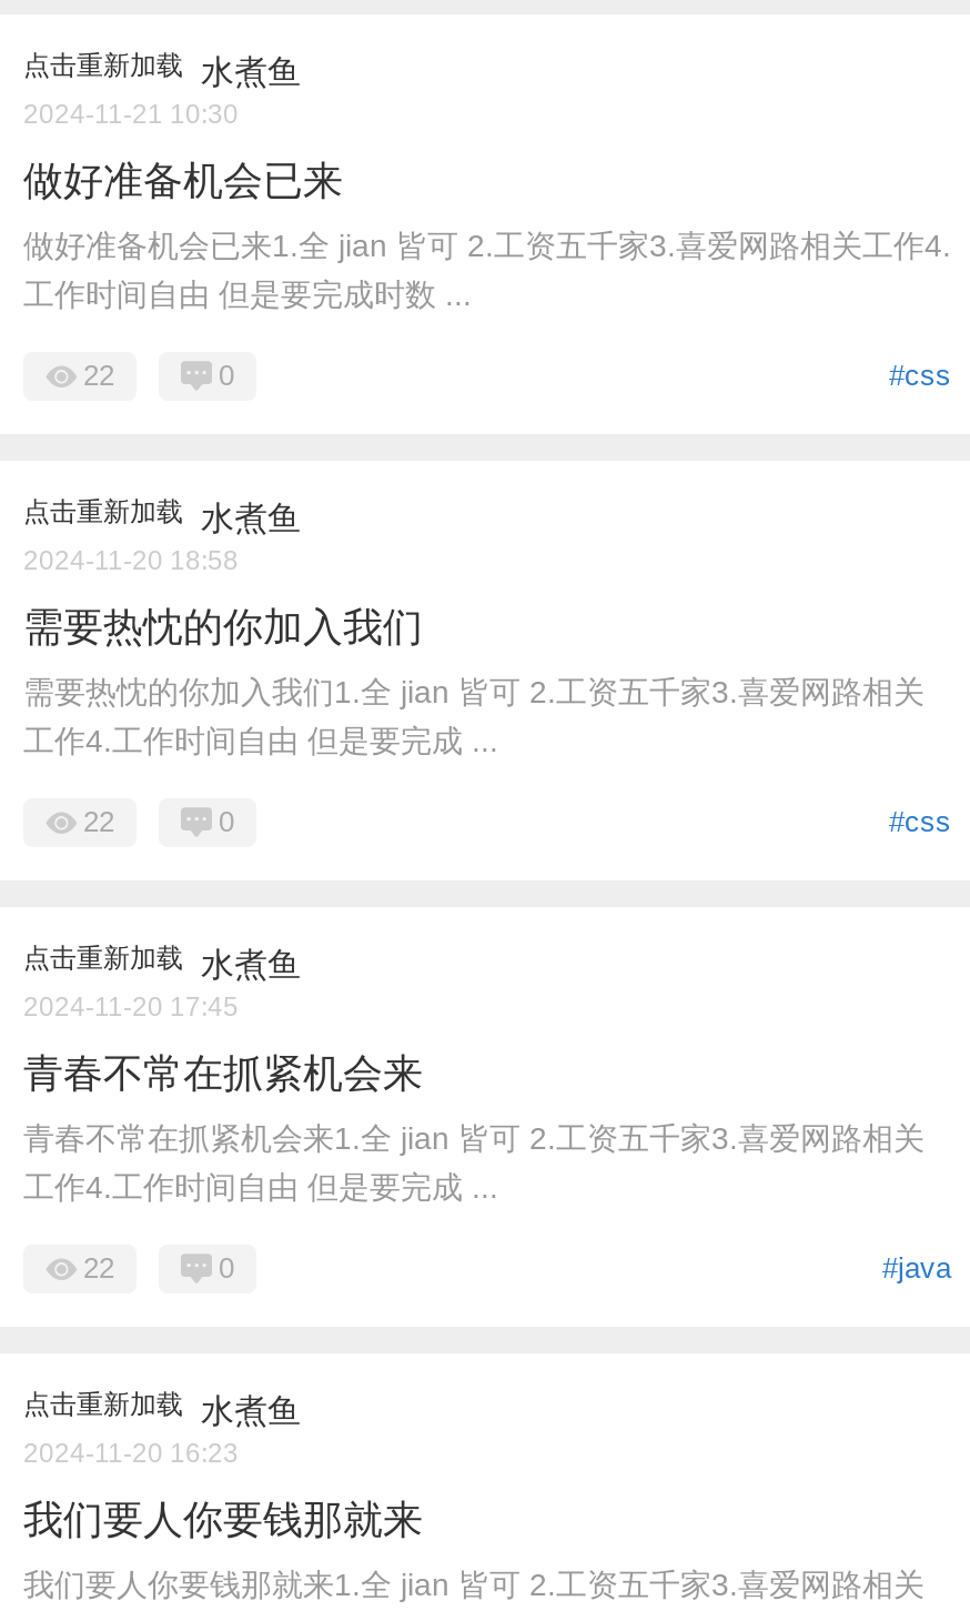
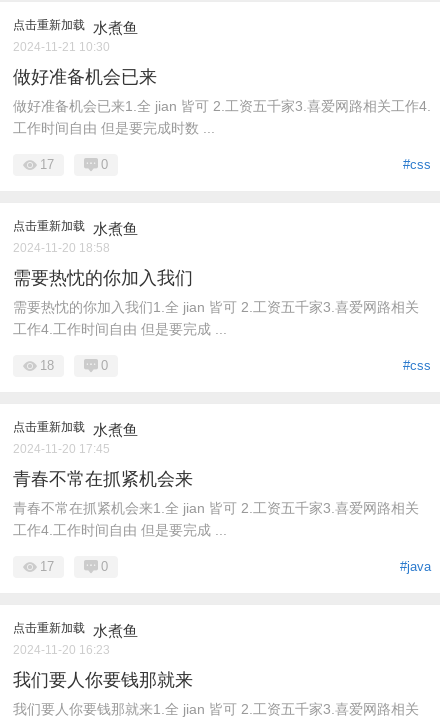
- 22
+ 17

- 22
+ 18

- 22
+ 17
